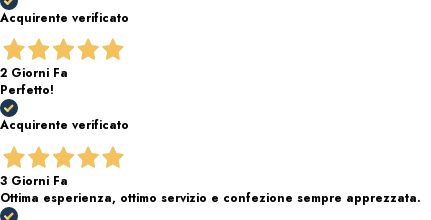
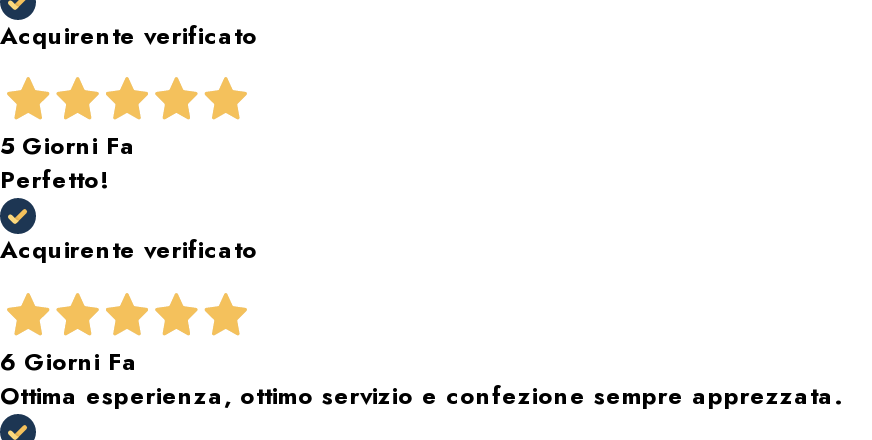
- 2 Giorni Fa
+ 5 Giorni Fa

- 3 Giorni Fa
+ 6 Giorni Fa
